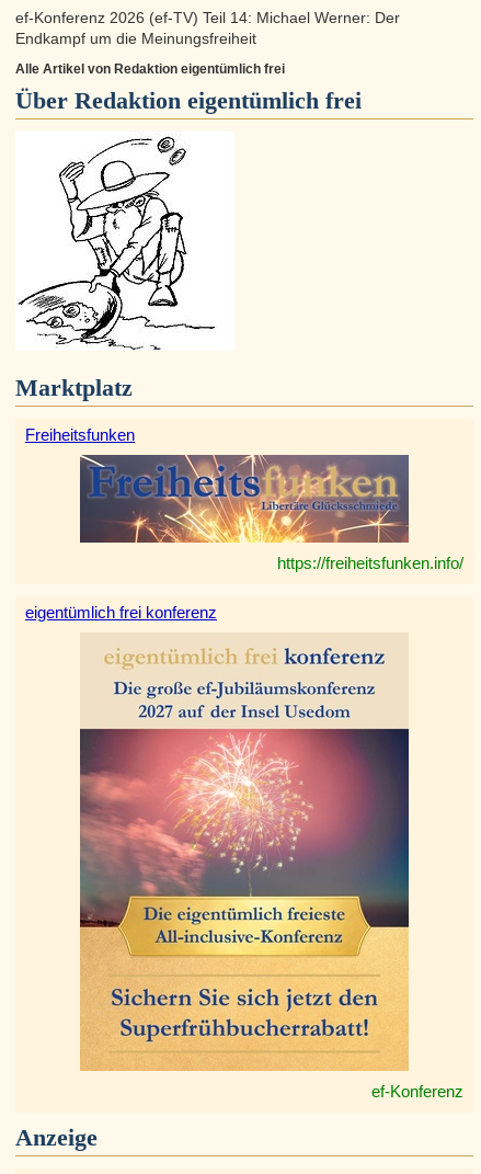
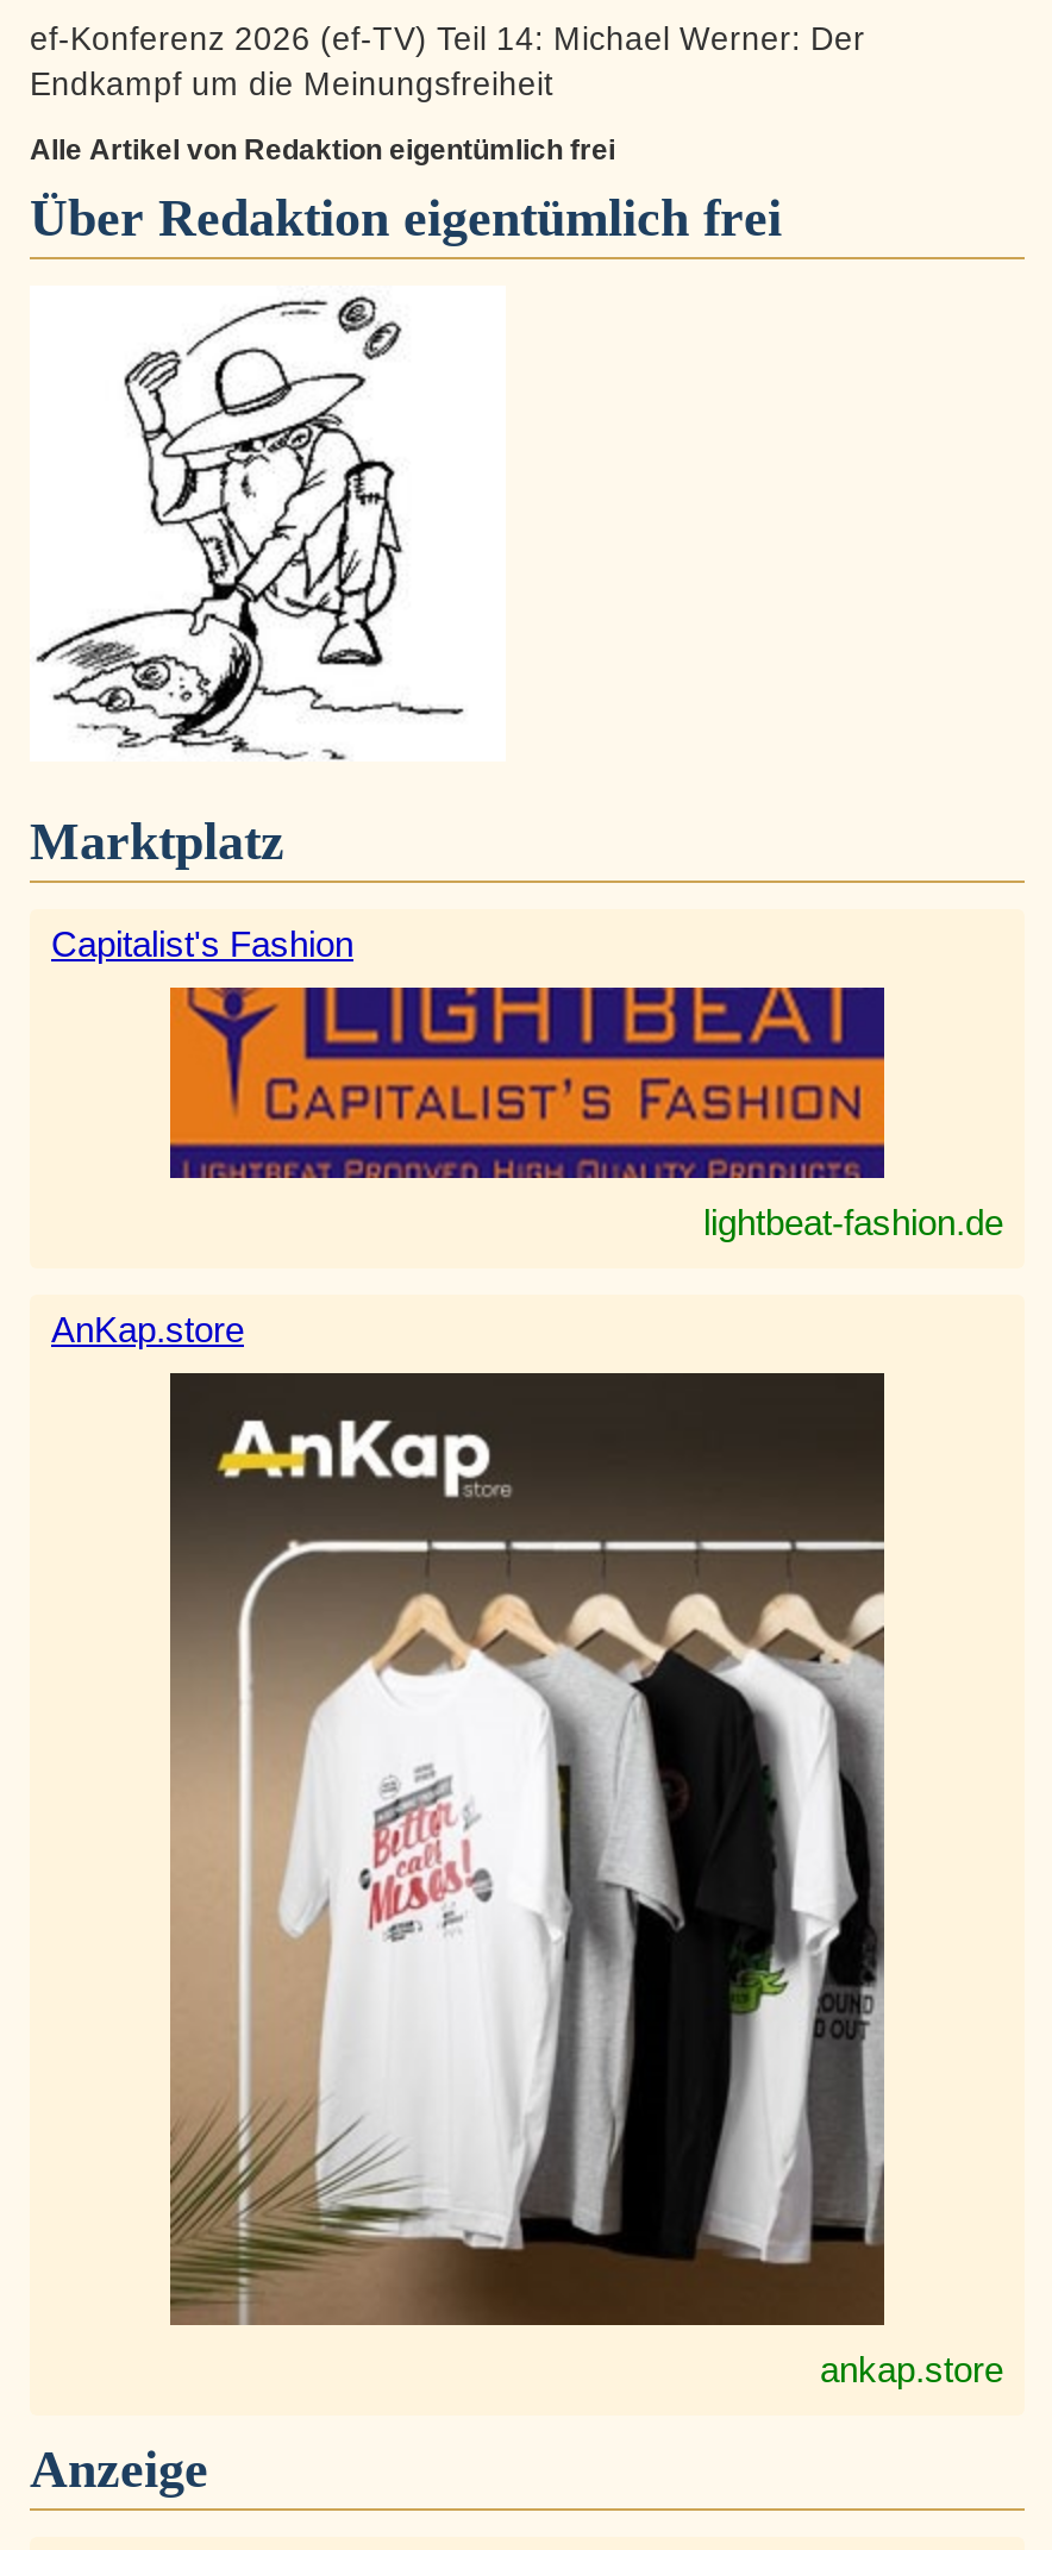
- Freiheitsfunken
+ Capitalist's Fashion

- [image]
- https://freiheitsfunken.info/
+ [image]
+ lightbeat-fashion.de

- eigentümlich frei konferenz
+ AnKap.store

- [image]
- ef-Konferenz
+ [image]
+ ankap.store
